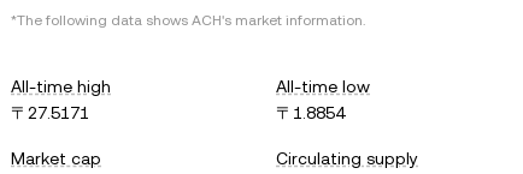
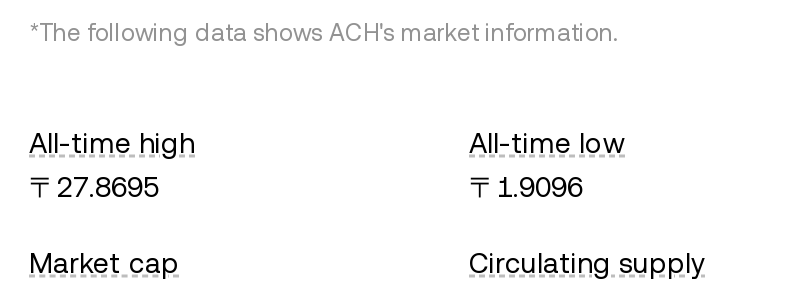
- 〒27.5171
+ 〒27.8695

- 〒1.8854
+ 〒1.9096
